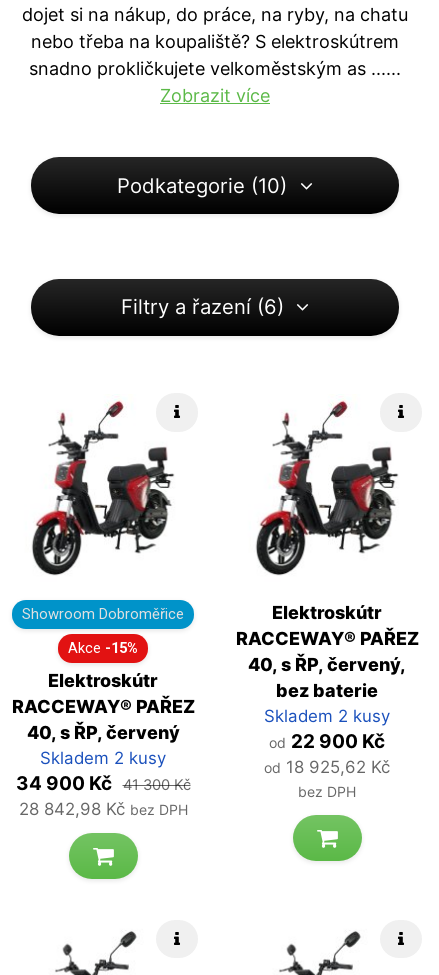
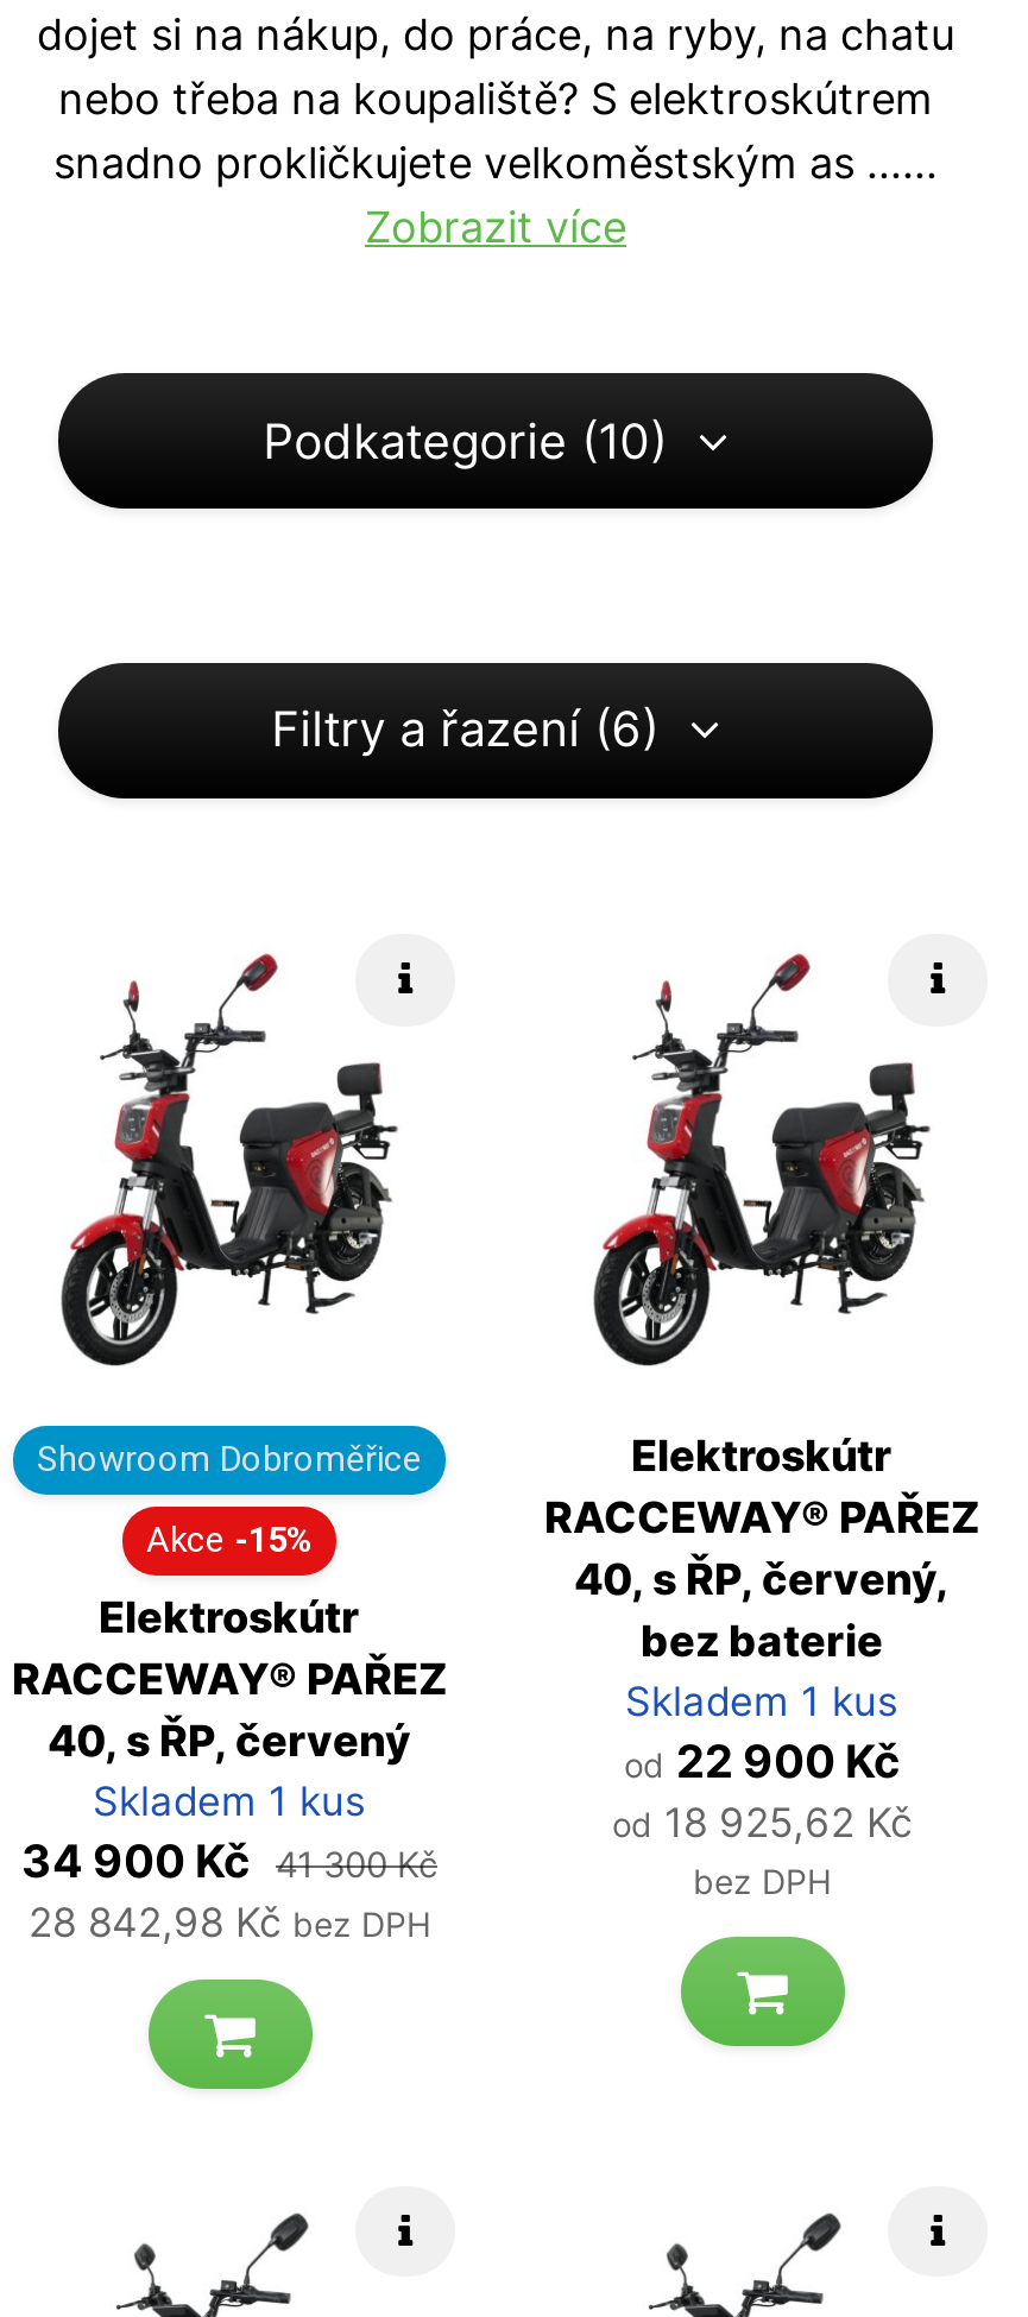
- Skladem 2 kusy
+ Skladem 1 kus

- Skladem 2 kusy
+ Skladem 1 kus
